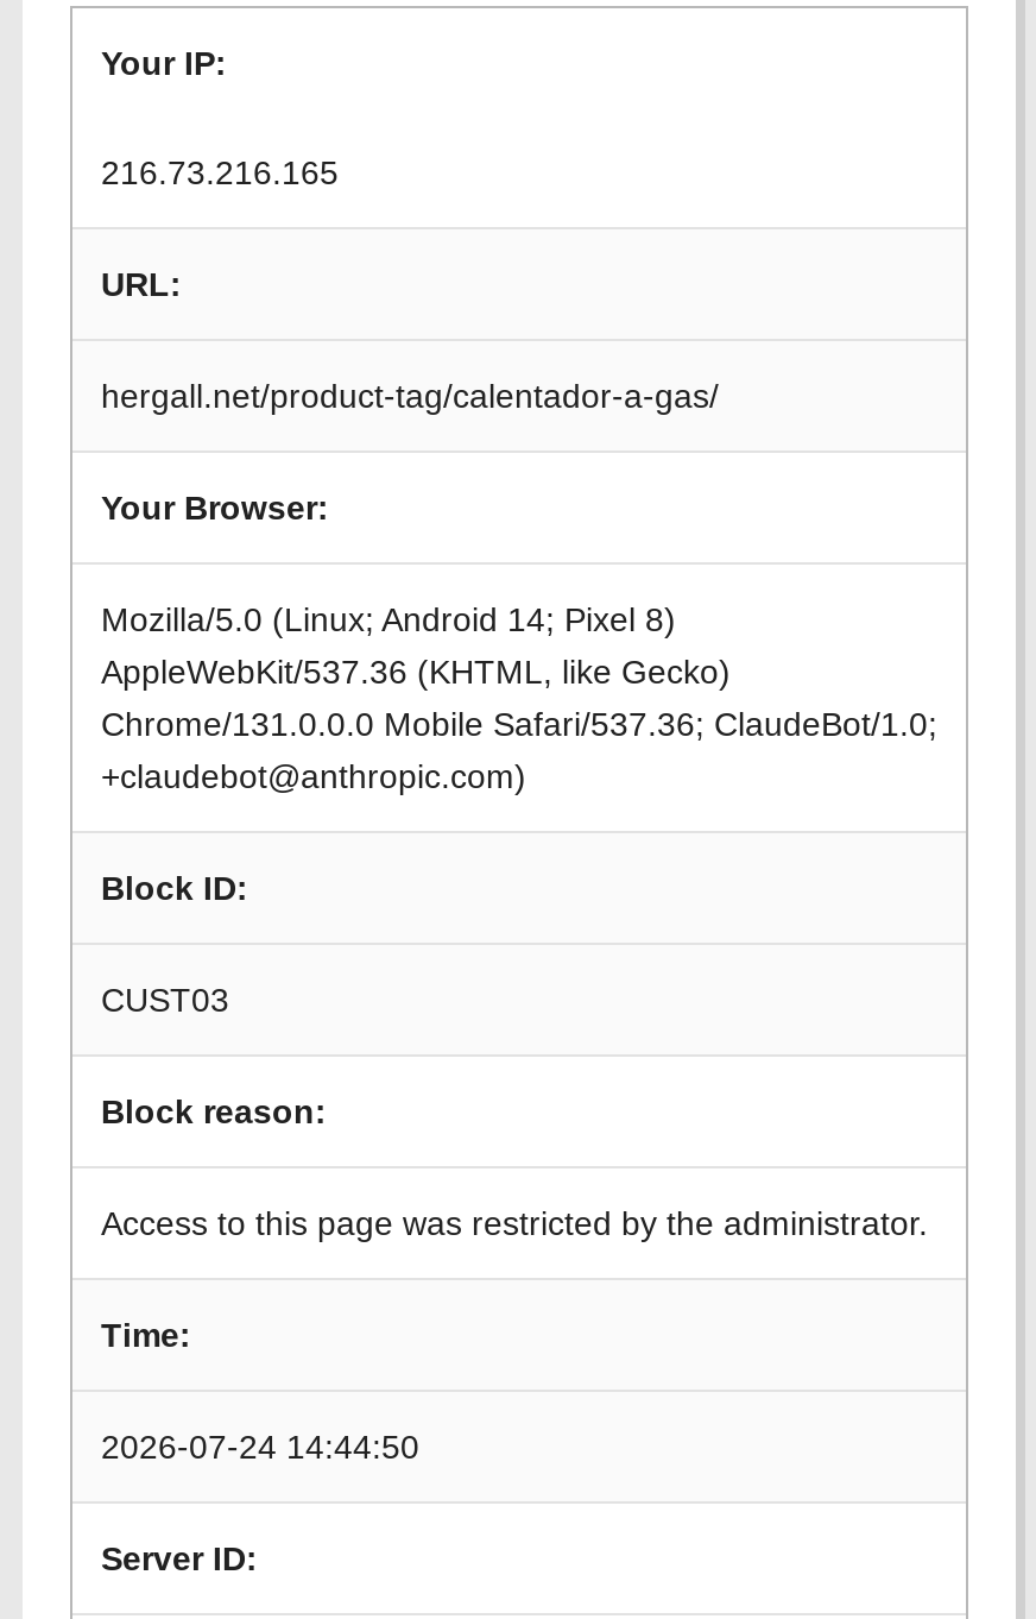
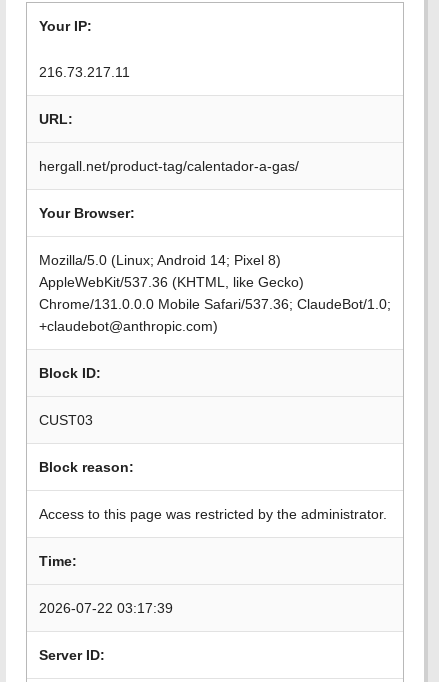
- 216.73.216.165
+ 216.73.217.11

- 2026-07-24 14:44:50
+ 2026-07-22 03:17:39
